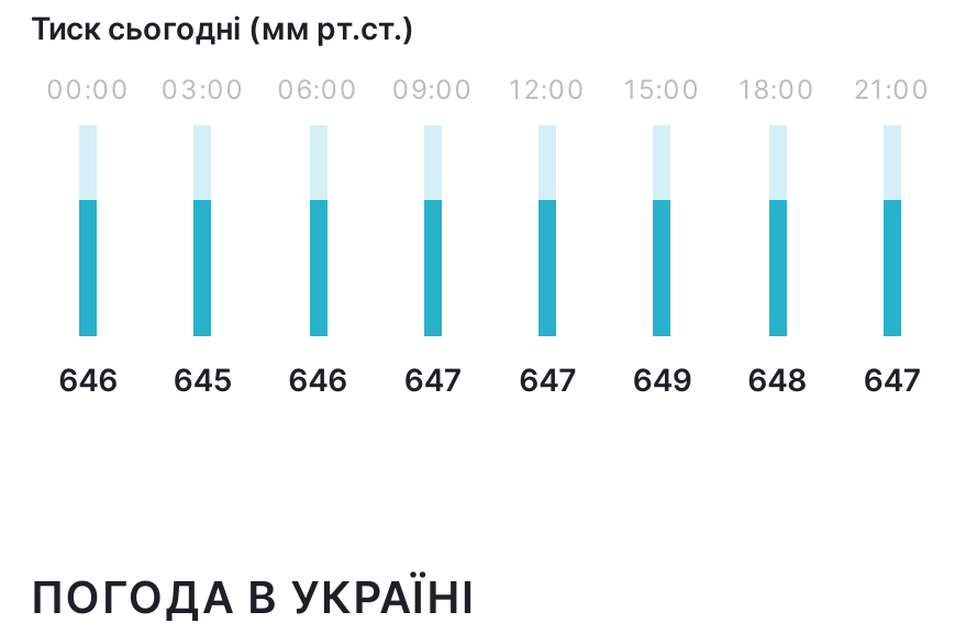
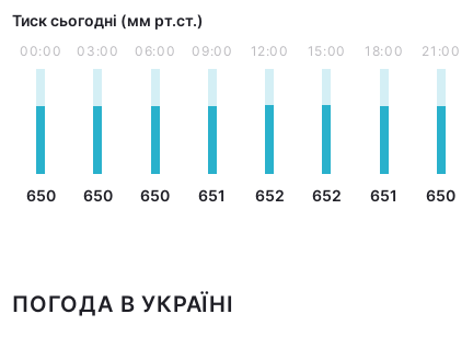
- 646
+ 650

- 645
+ 650

- 646
+ 650

- 647
+ 651

- 647
+ 652

- 649
+ 652

- 648
+ 651

- 647
+ 650
